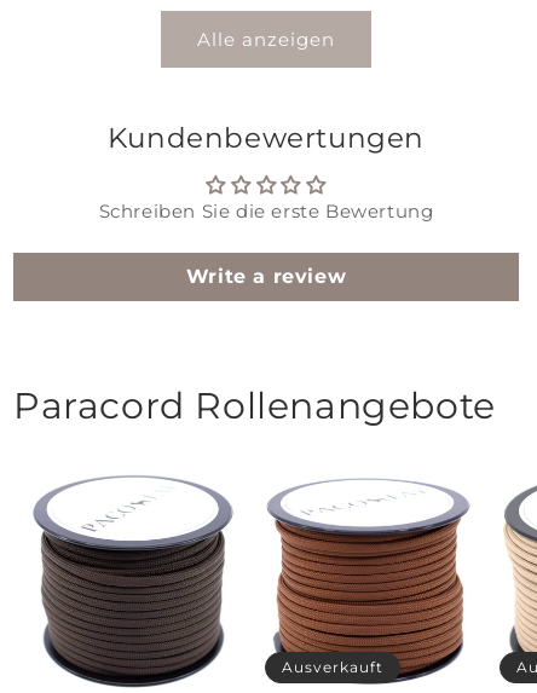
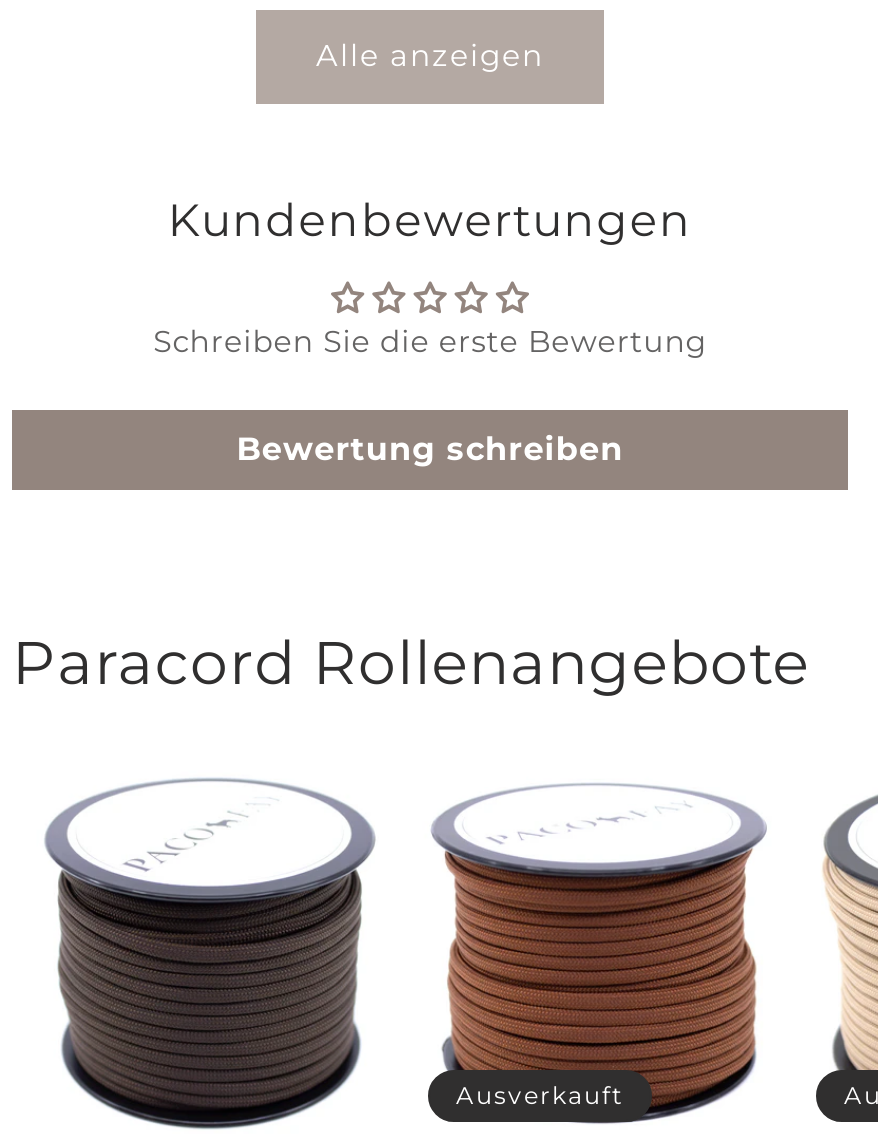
- Write a review
+ Bewertung schreiben
